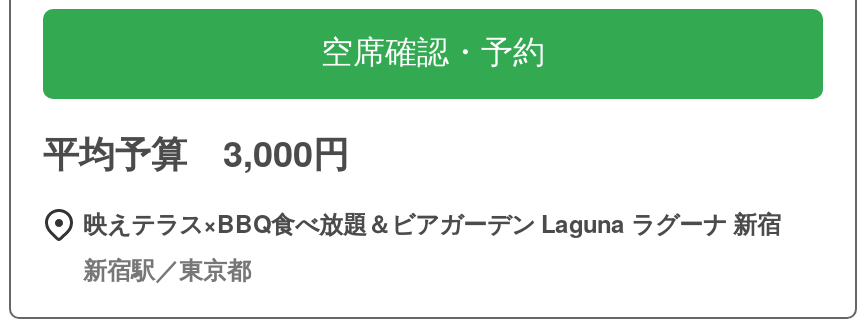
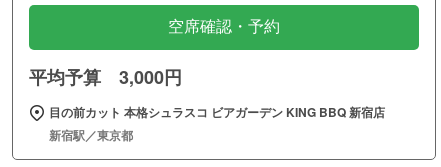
- 映えテラス×BBQ食べ放題＆ビアガーデン Laguna ラグーナ 新宿
+ 目の前カット 本格シュラスコ ビアガーデン KING BBQ 新宿店
